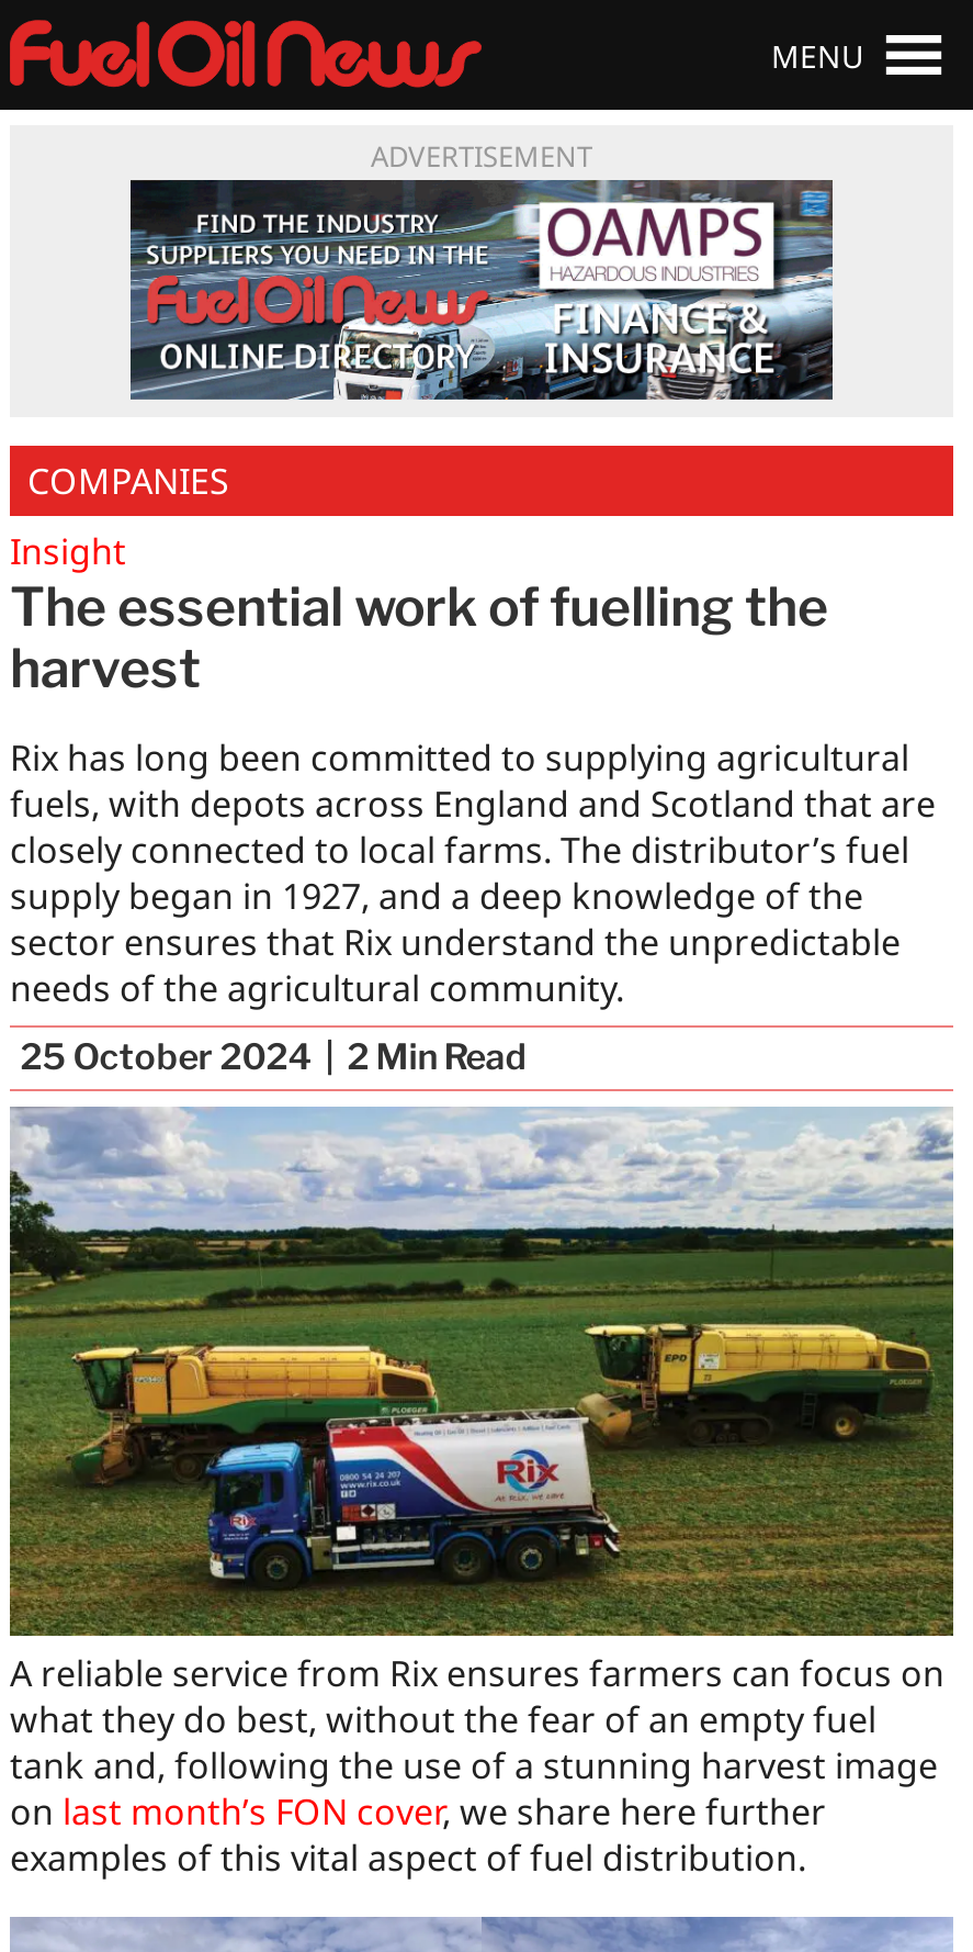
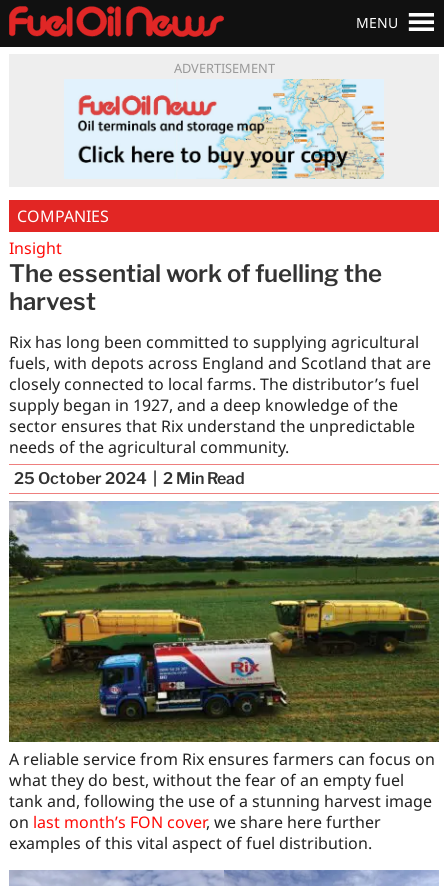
- [image]
+ [image]
